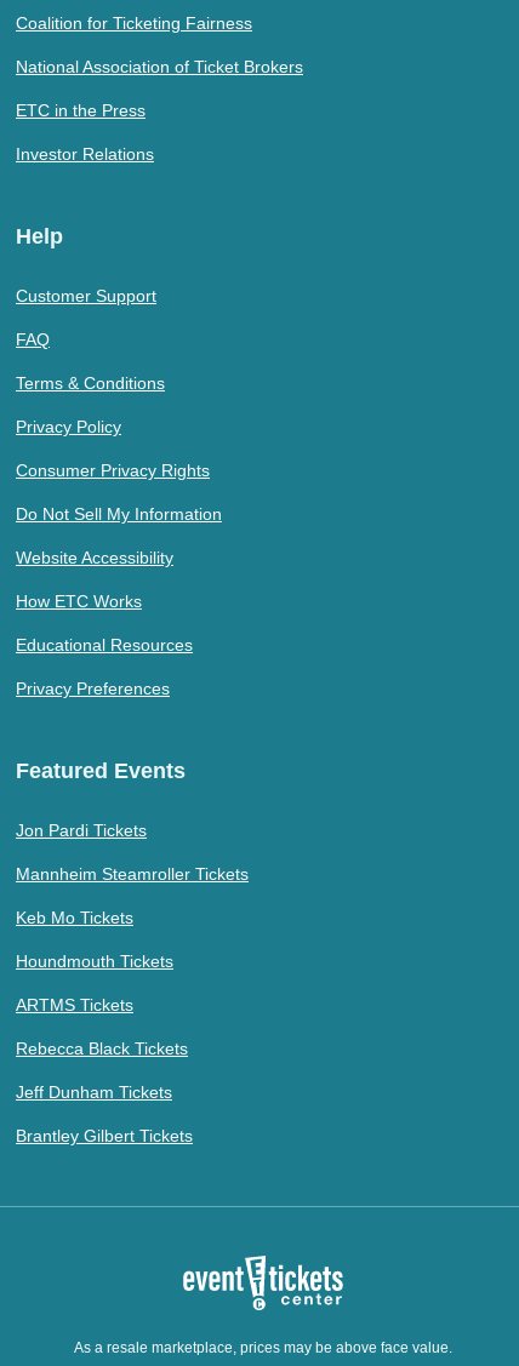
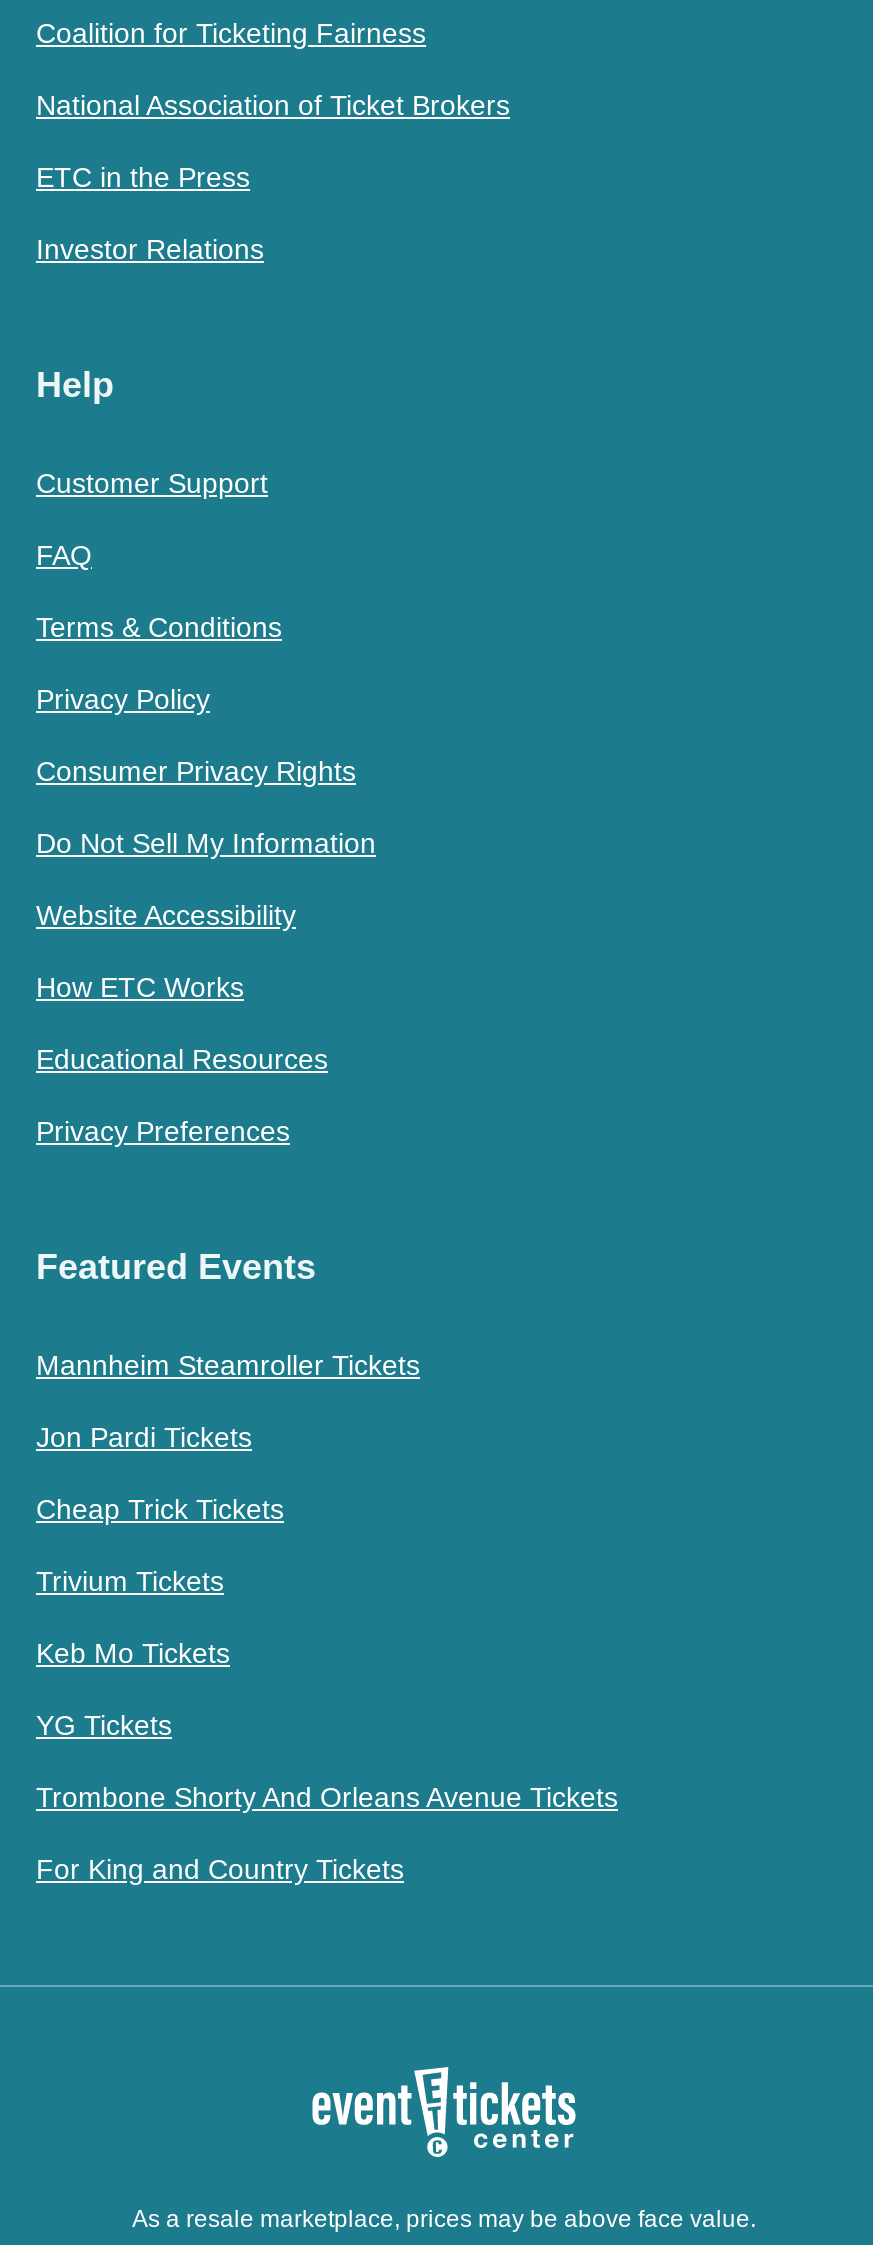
moved down: Jon Pardi Tickets

+ Cheap Trick Tickets
+ Trivium Tickets

moved up: Mannheim Steamroller Tickets

moved down: Keb Mo Tickets

- Houndmouth Tickets
- ARTMS Tickets
- Rebecca Black Tickets
- Jeff Dunham Tickets
- Brantley Gilbert Tickets
+ YG Tickets
+ Trombone Shorty And Orleans Avenue Tickets
+ For King and Country Tickets
